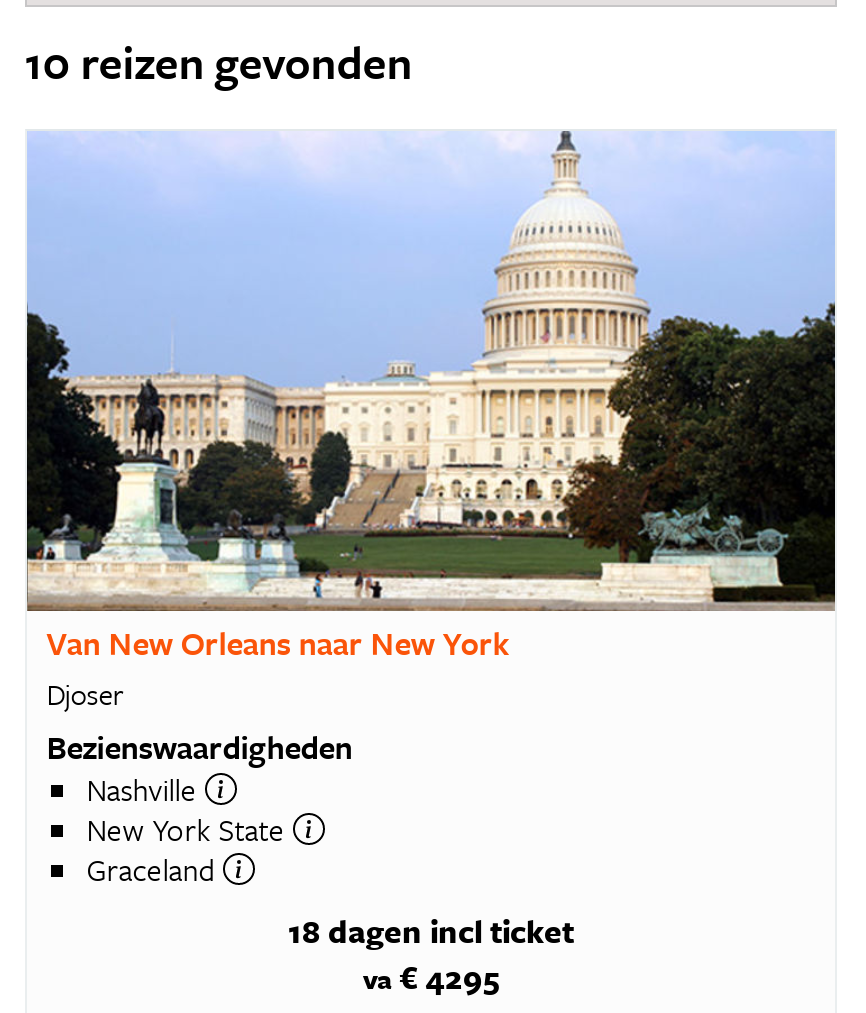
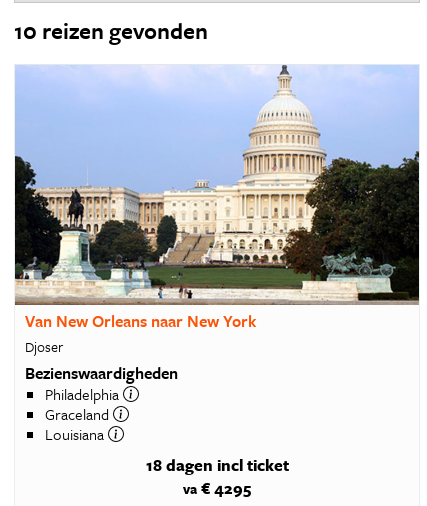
- Nashville
- New York State
+ Philadelphia

moved up: Graceland

+ Louisiana
